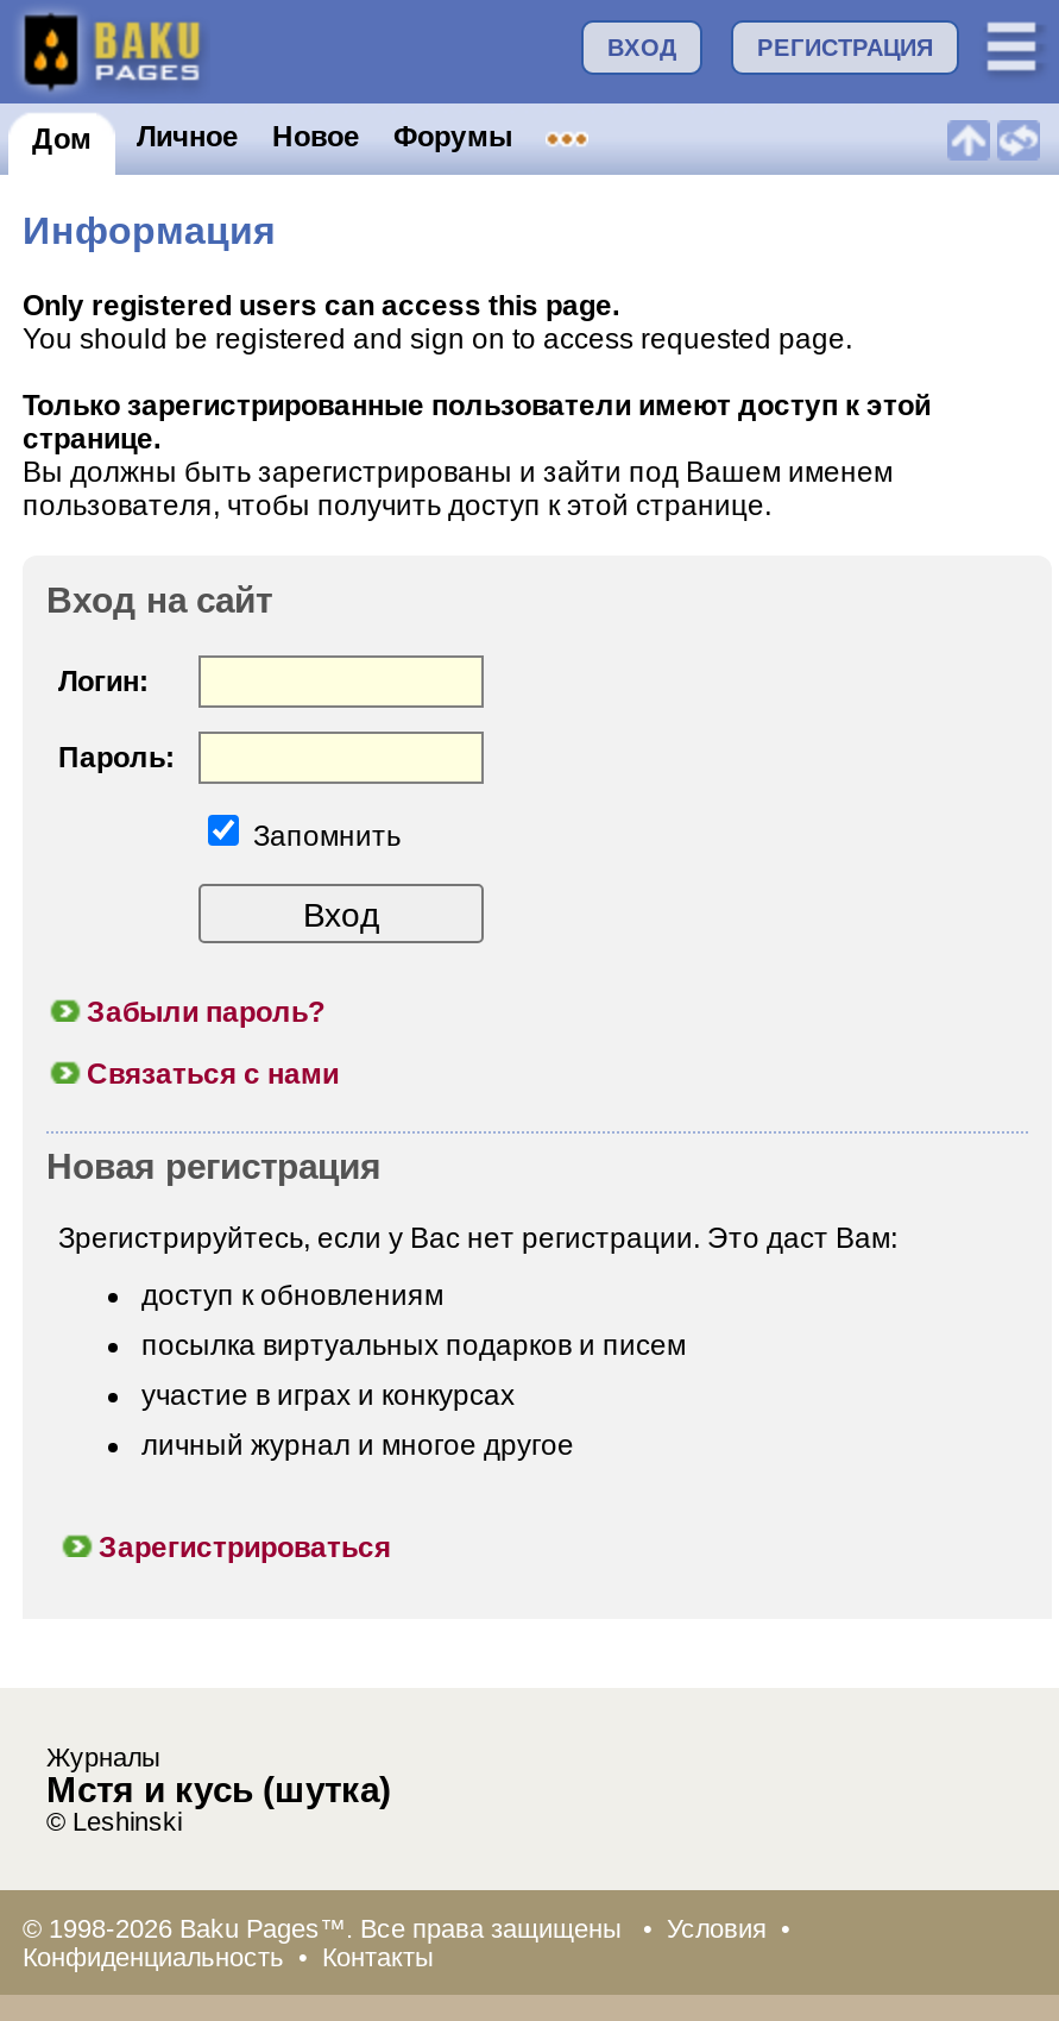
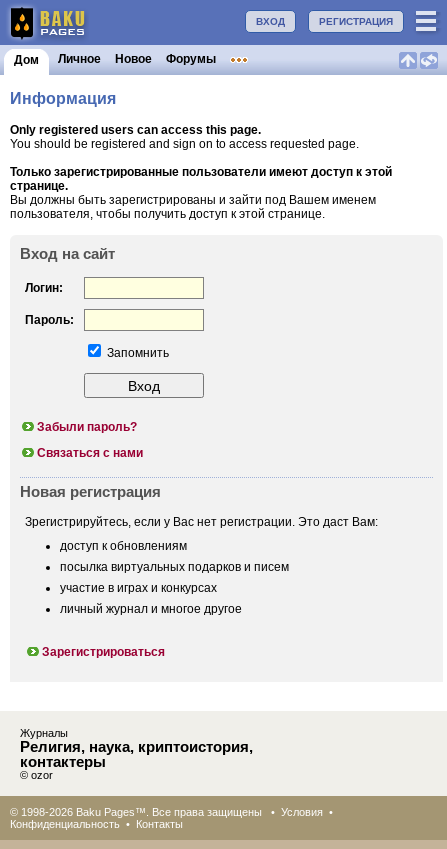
- Мстя и кусь (шутка)
- © Leshinski
+ Религия, наука, криптоистория,
+ контактеры
+ © ozor
